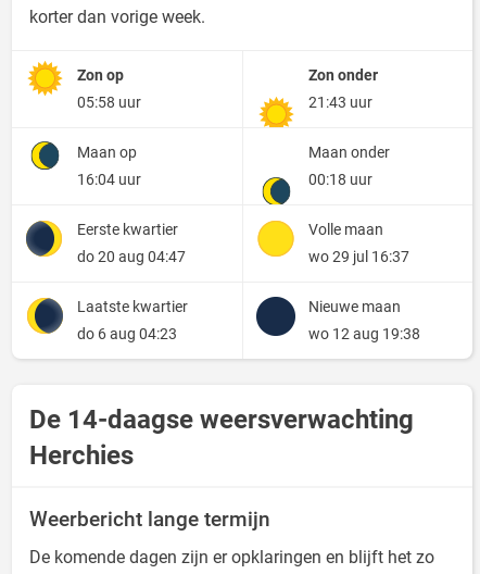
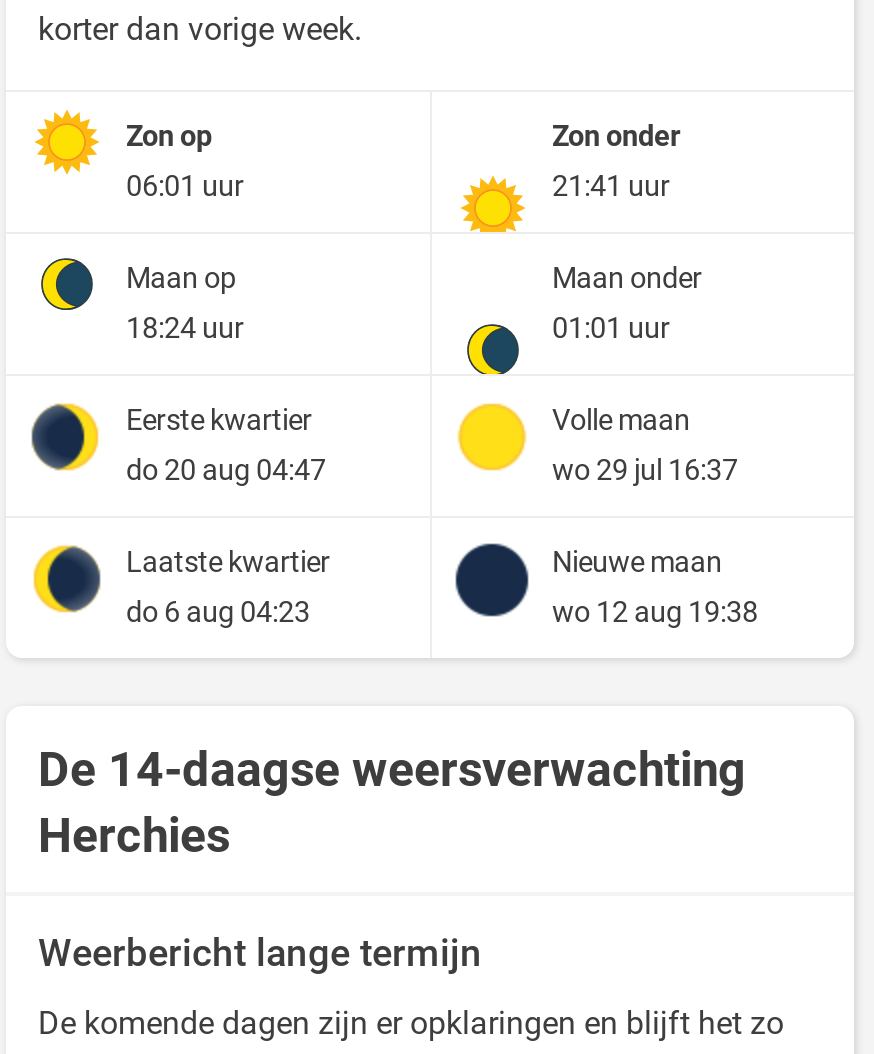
- 05:58 uur
+ 06:01 uur

- 21:43 uur
+ 21:41 uur

- 16:04 uur
+ 18:24 uur

- 00:18 uur
+ 01:01 uur
